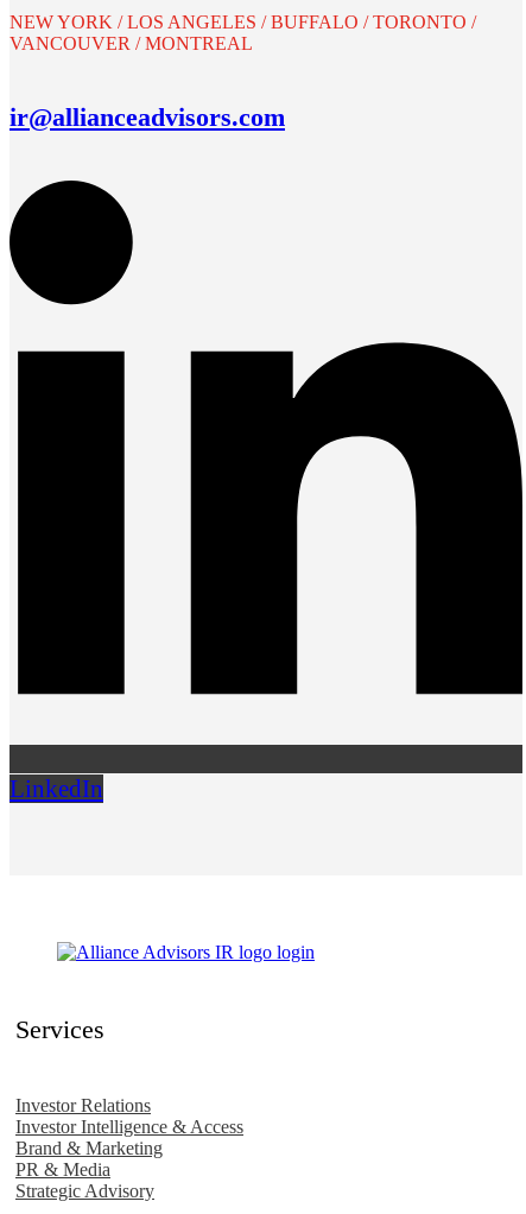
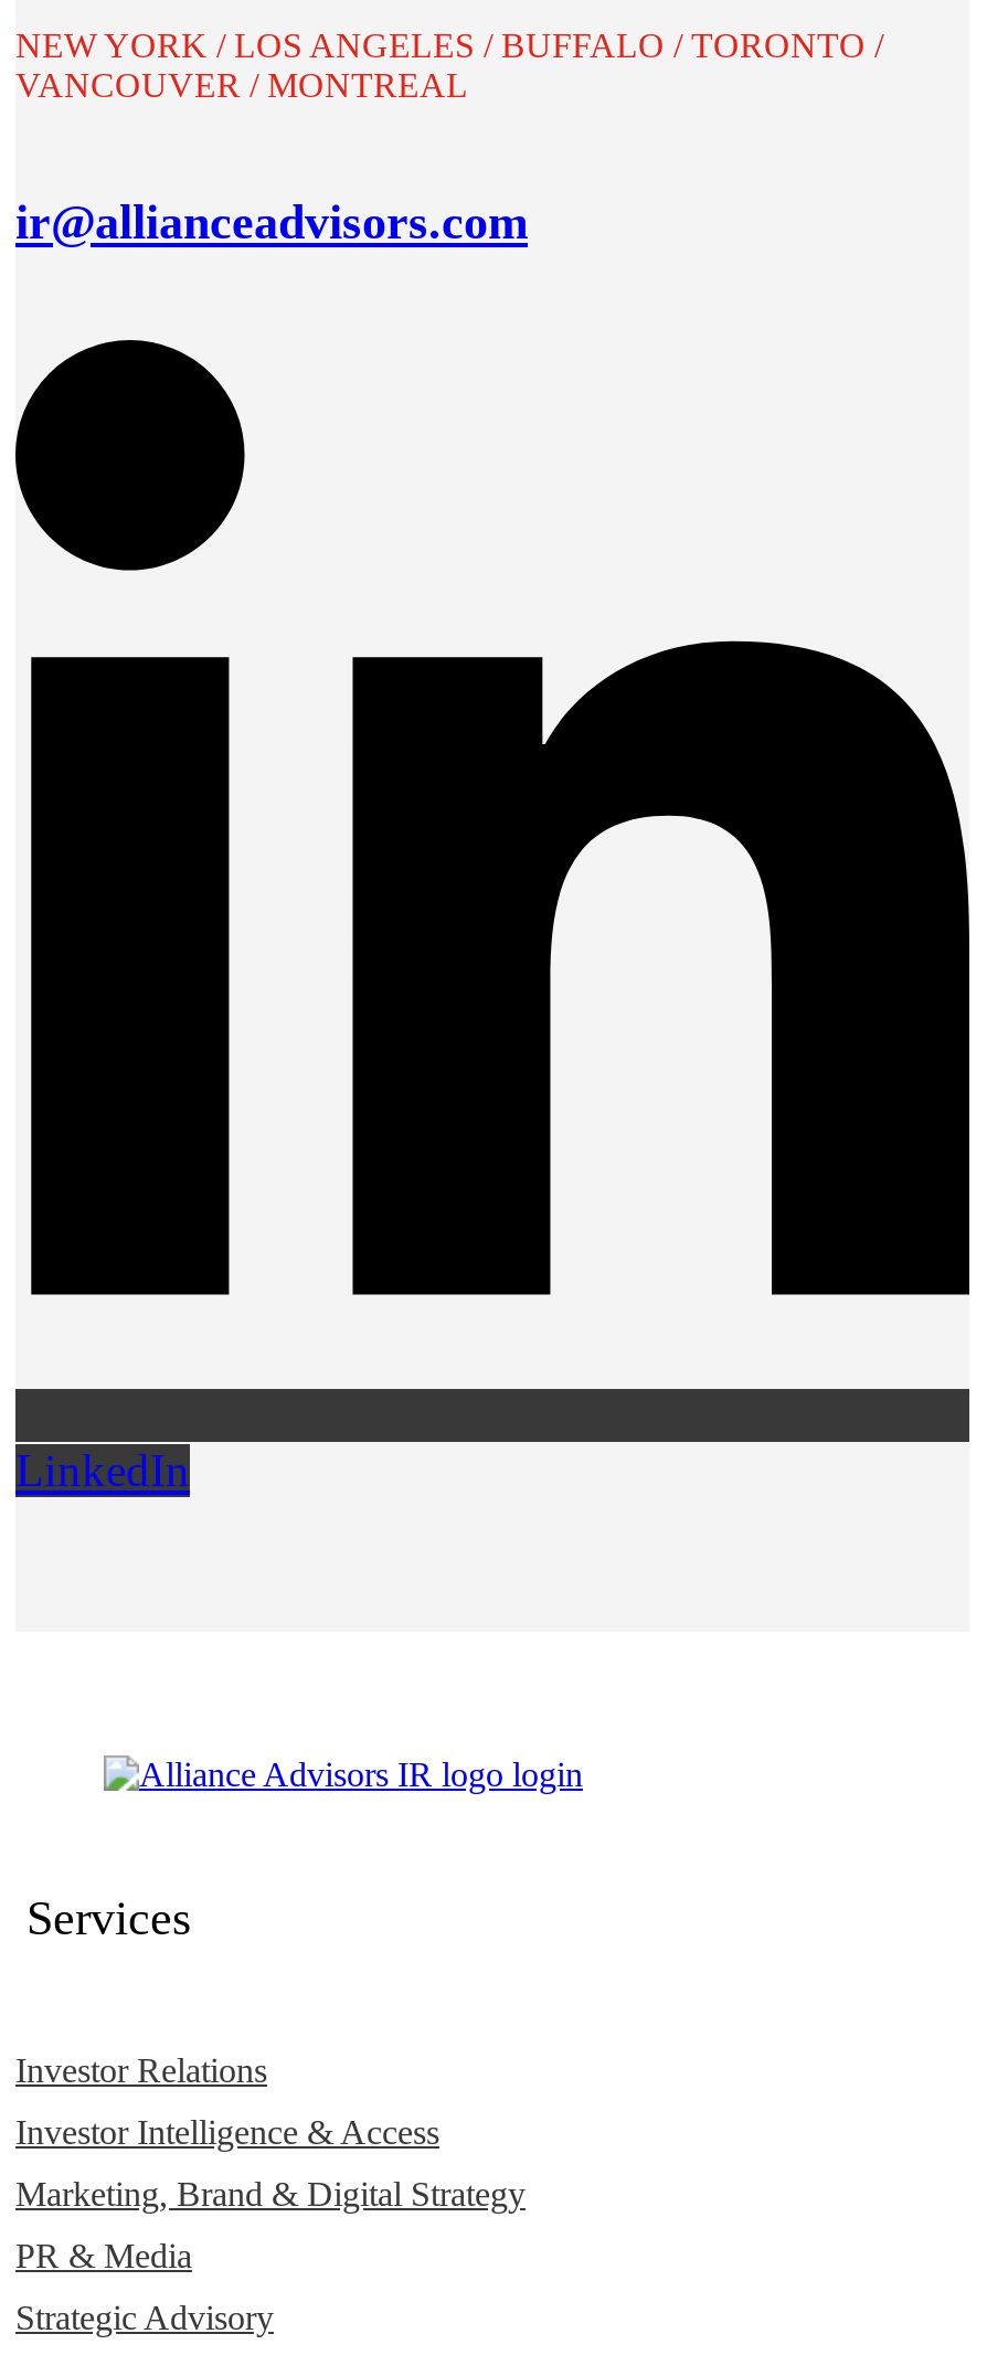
- Brand & Marketing
+ Marketing, Brand & Digital Strategy
